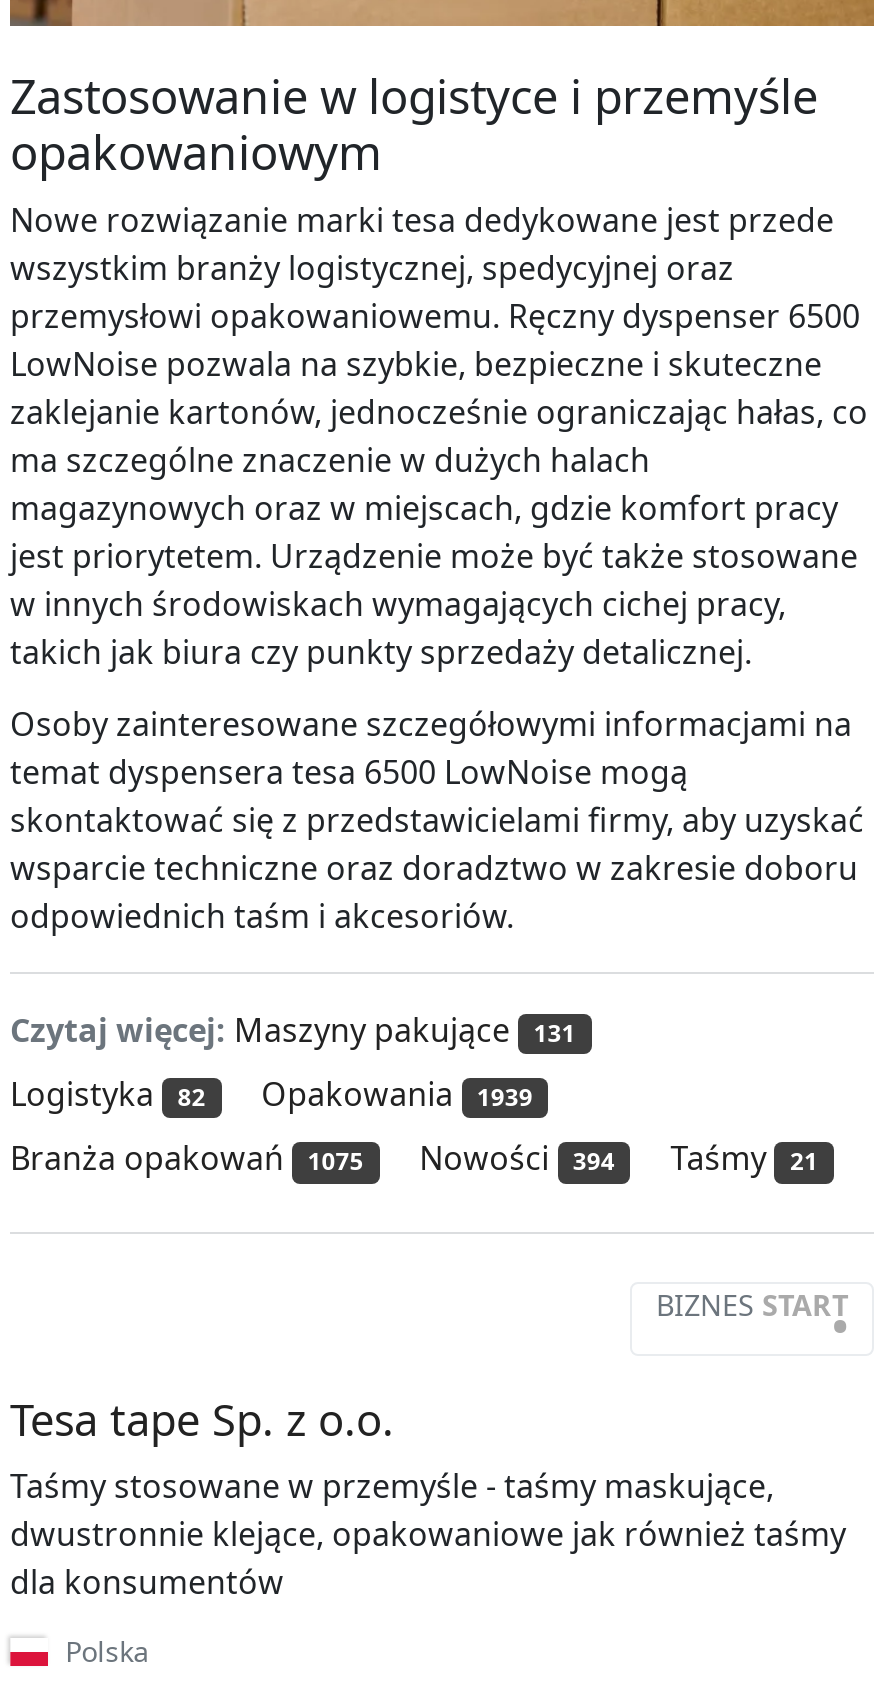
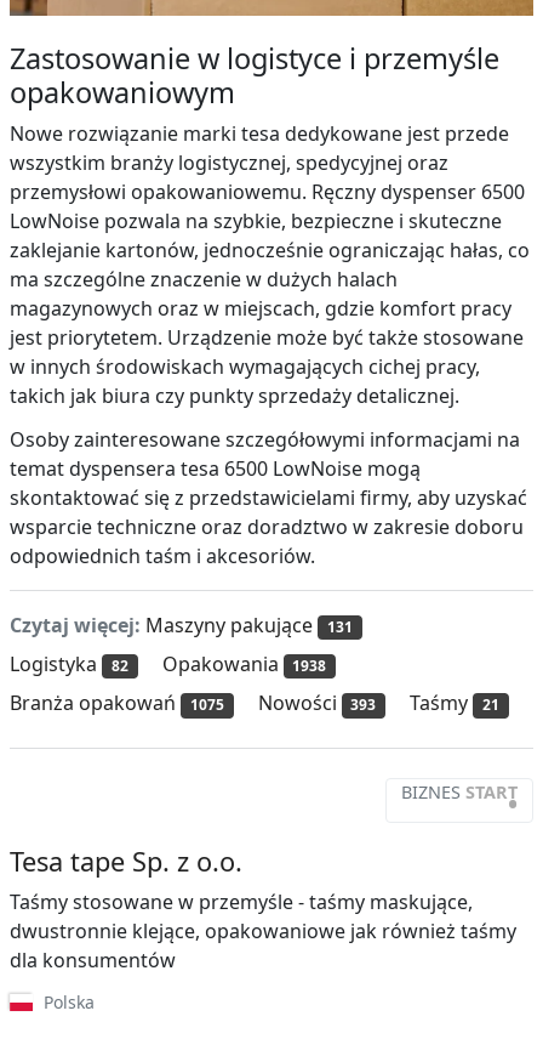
- Logistyka 82 Opakowania 1939
+ Logistyka 82 Opakowania 1938

- Branża opakowań 1075 Nowości 394 Taśmy 21
+ Branża opakowań 1075 Nowości 393 Taśmy 21
